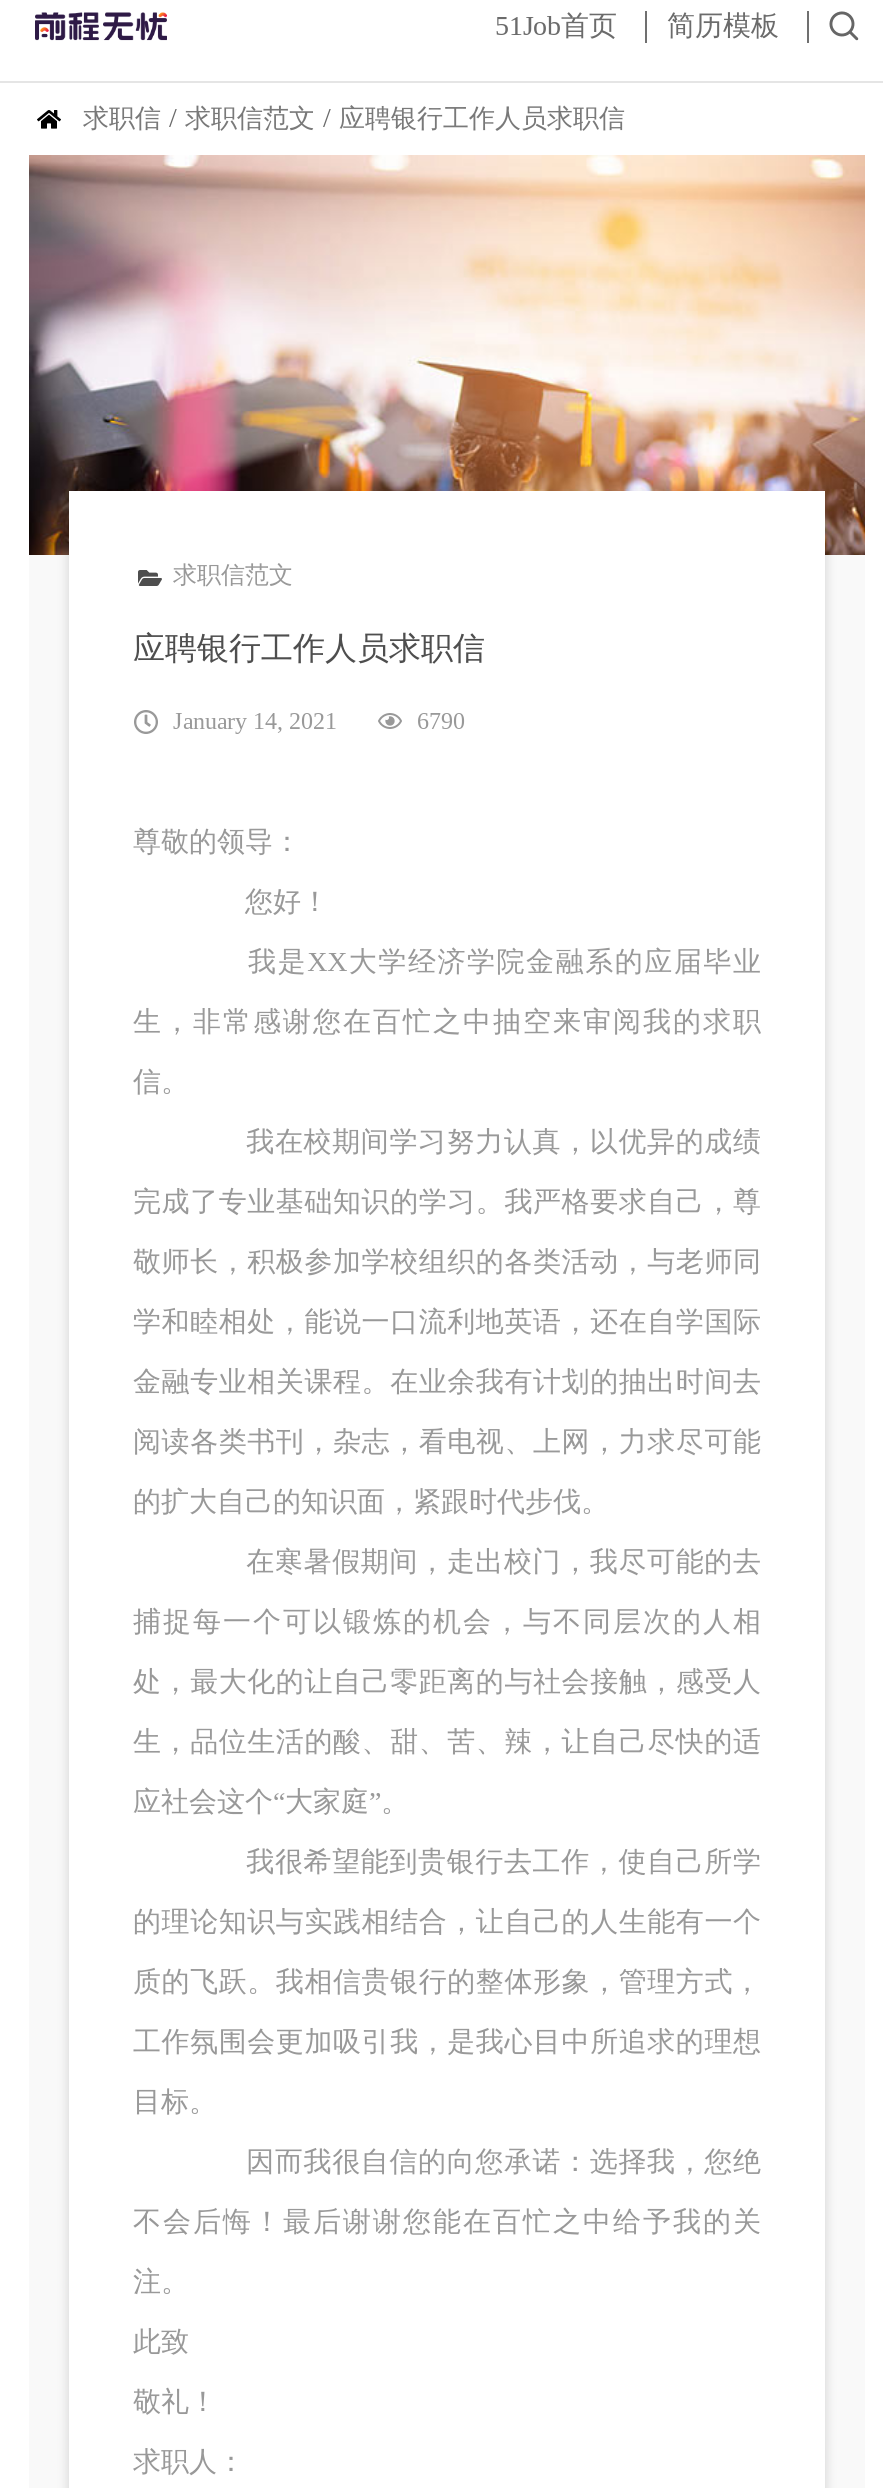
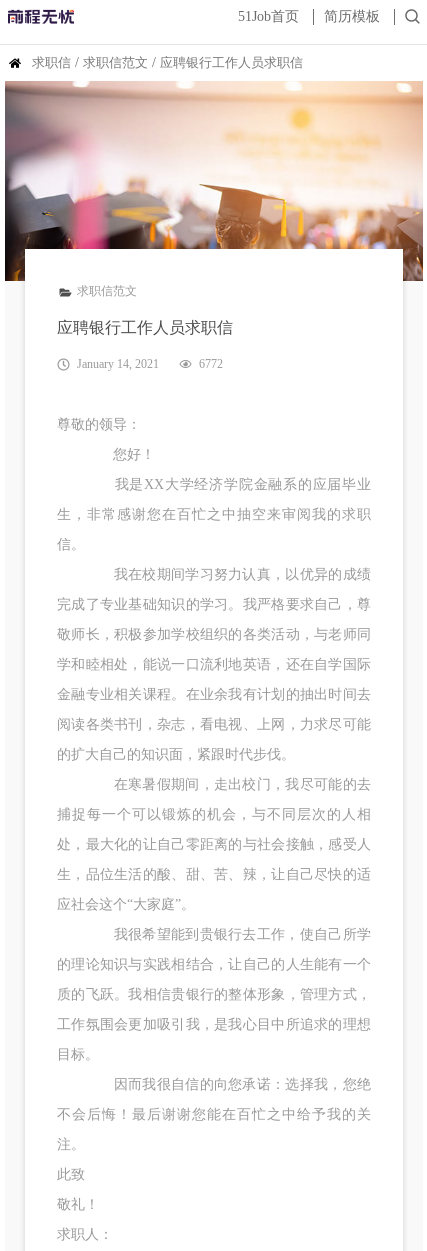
- 6790
+ 6772
